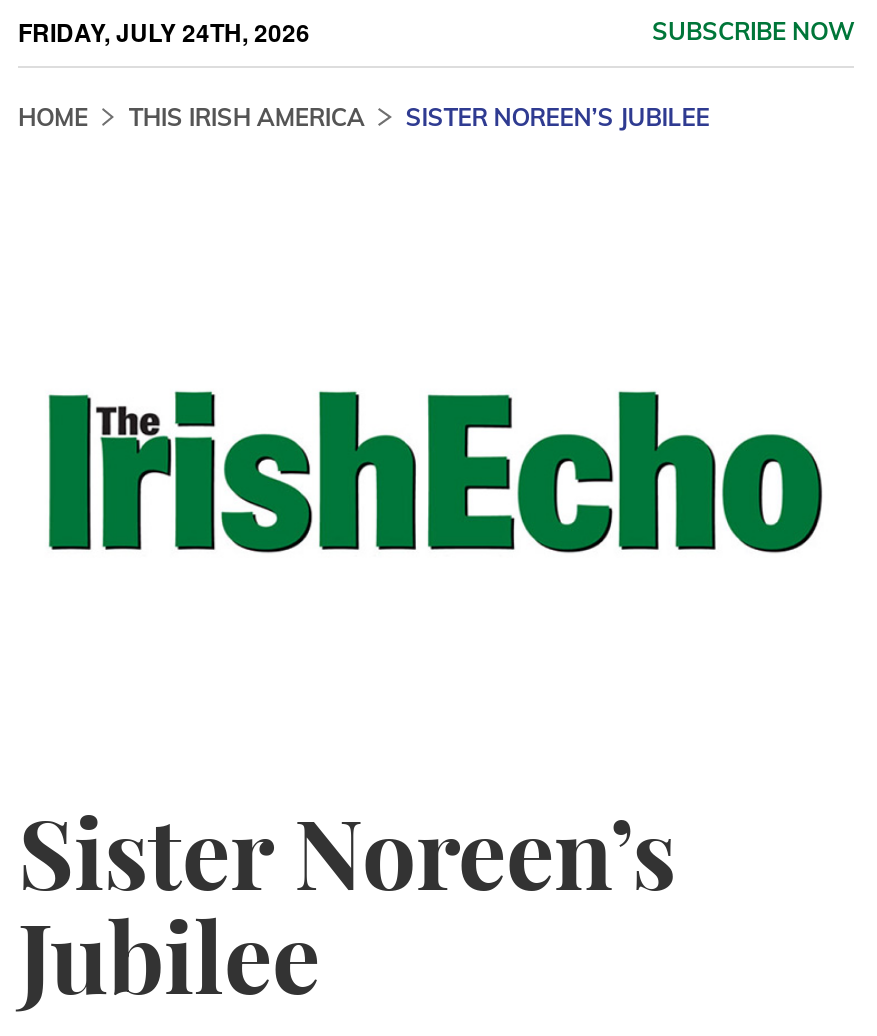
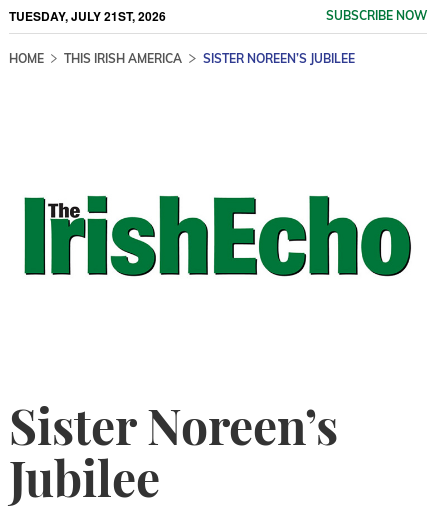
- FRIDAY, JULY 24TH, 2026
+ TUESDAY, JULY 21ST, 2026
